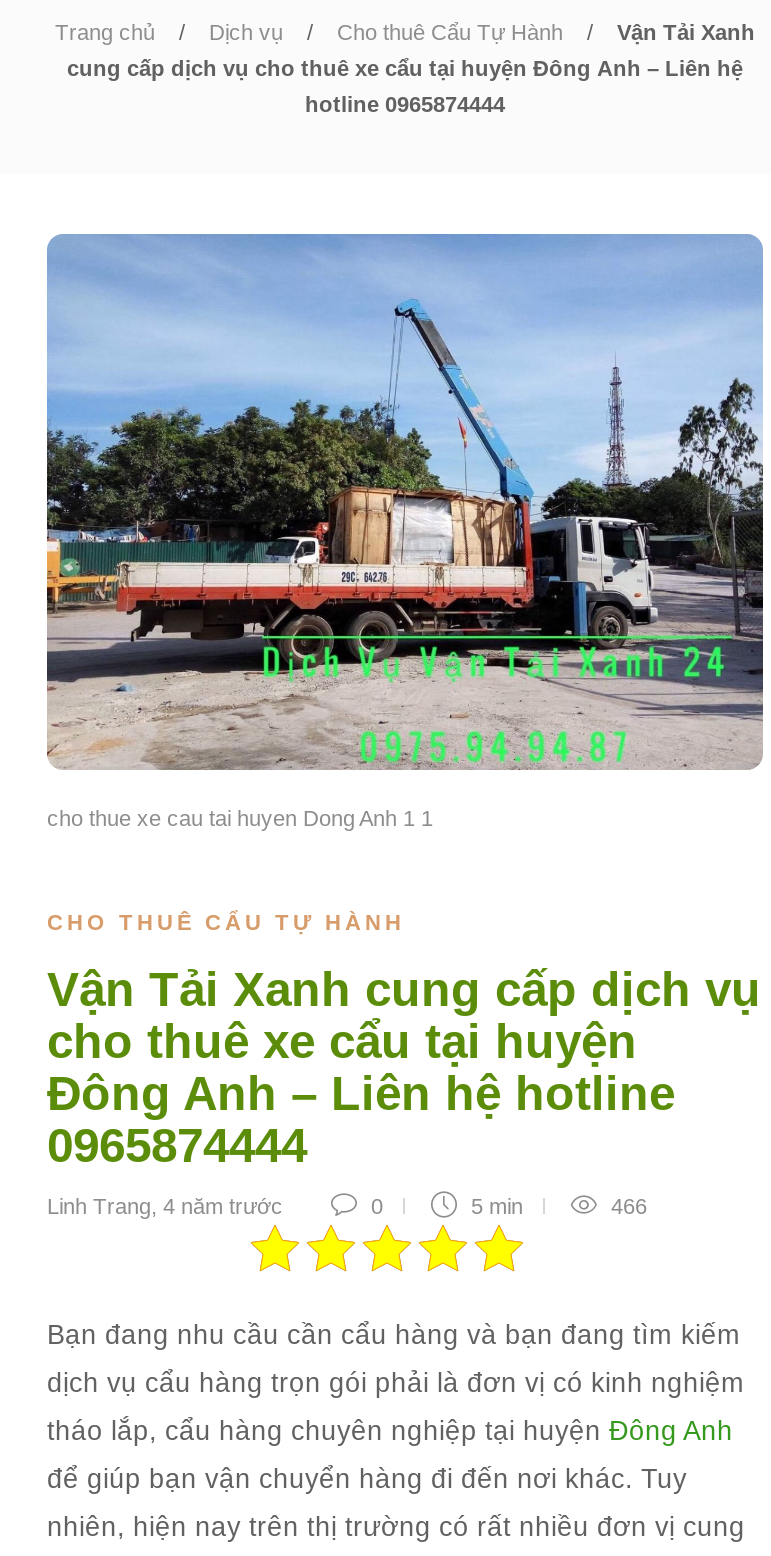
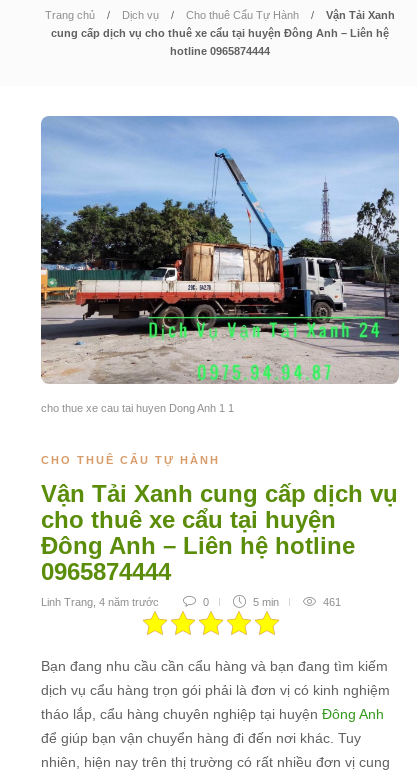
- 466
+ 461
